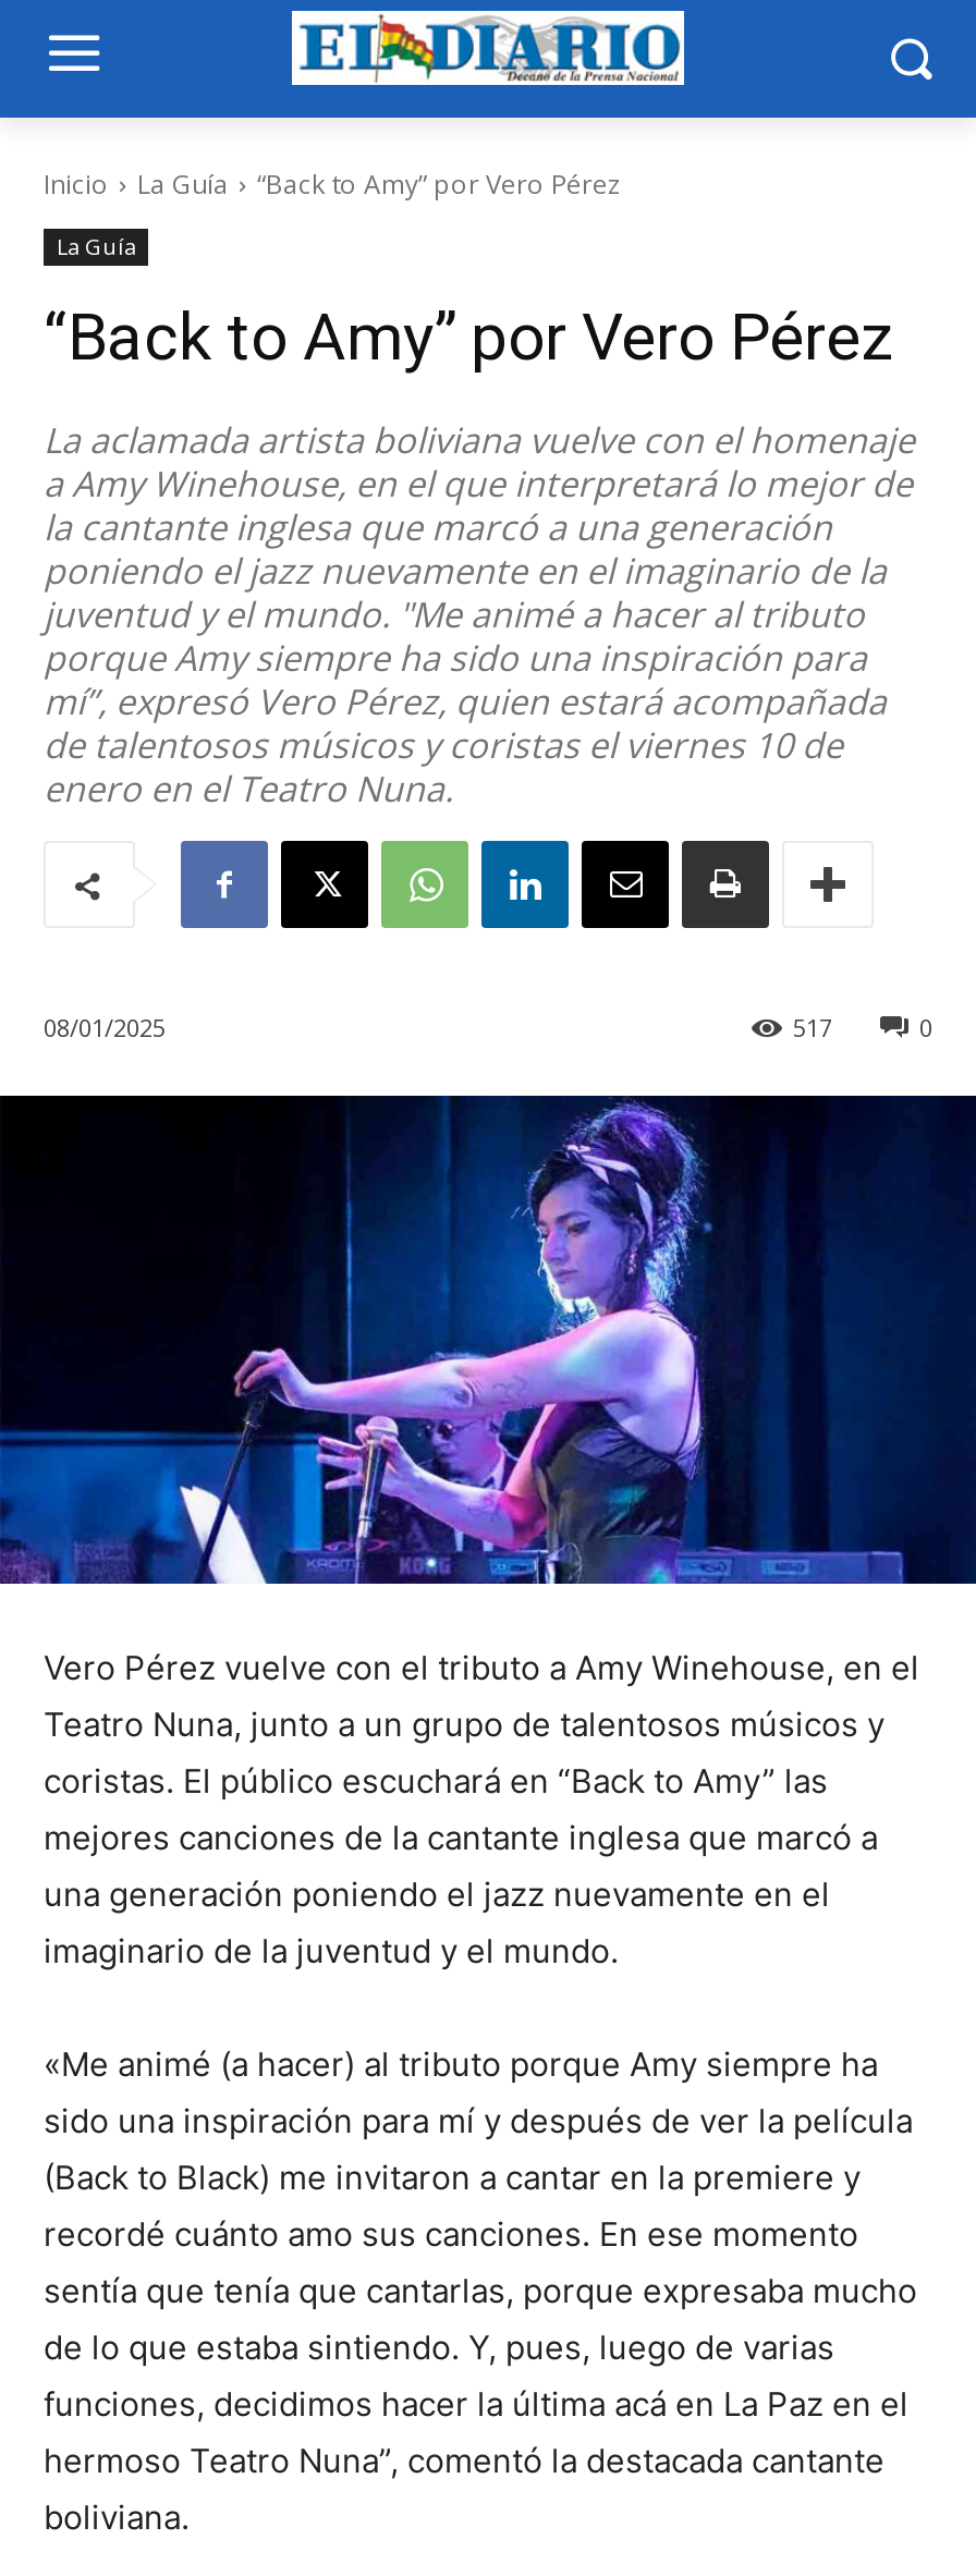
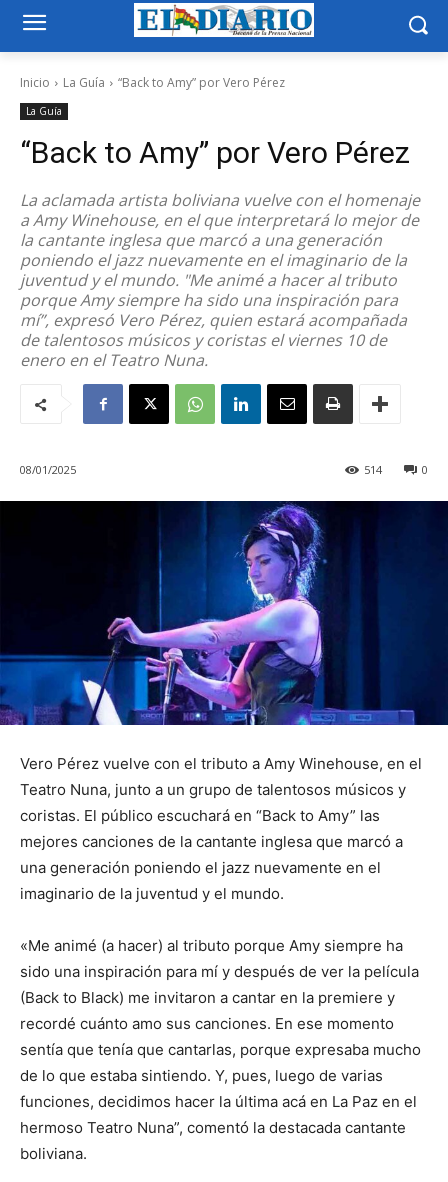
- 517
+ 514
